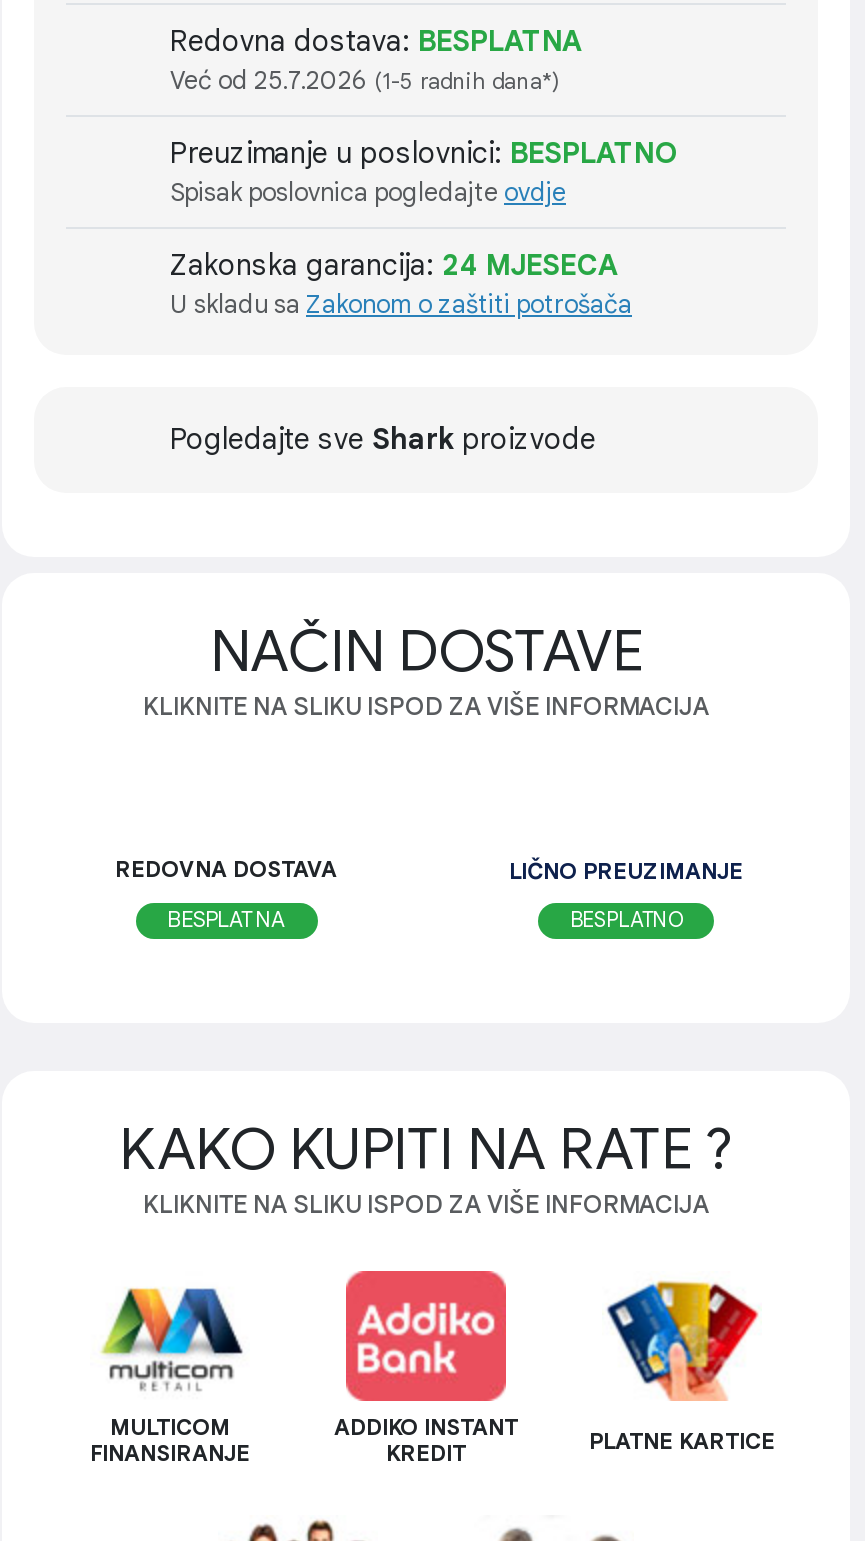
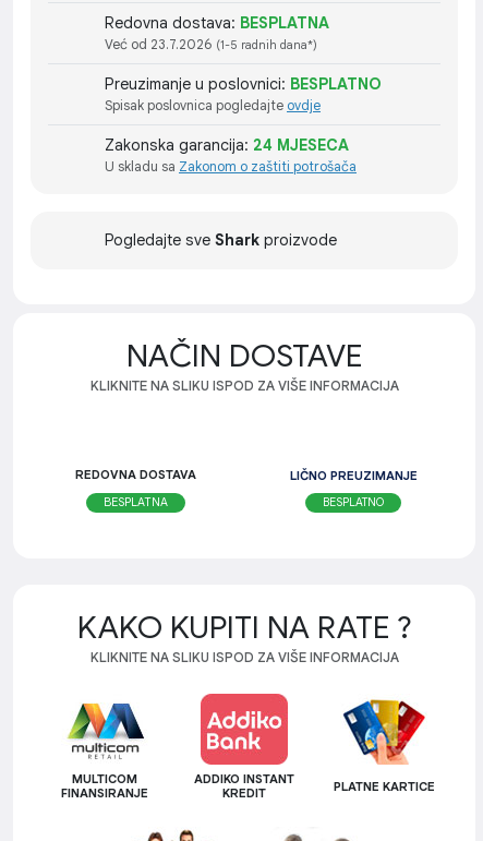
- Već od 25.7.2026 (1-5 radnih dana*)
+ Već od 23.7.2026 (1-5 radnih dana*)
